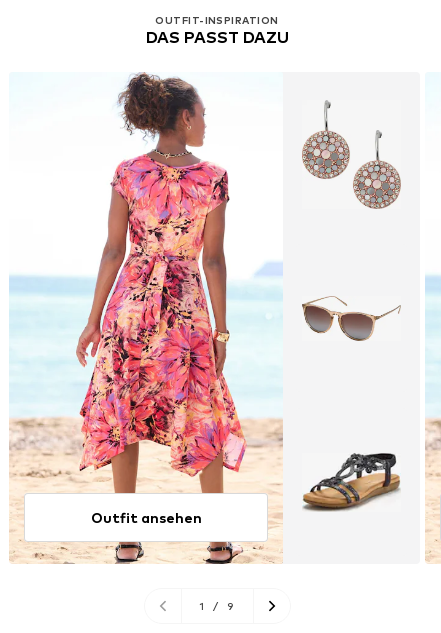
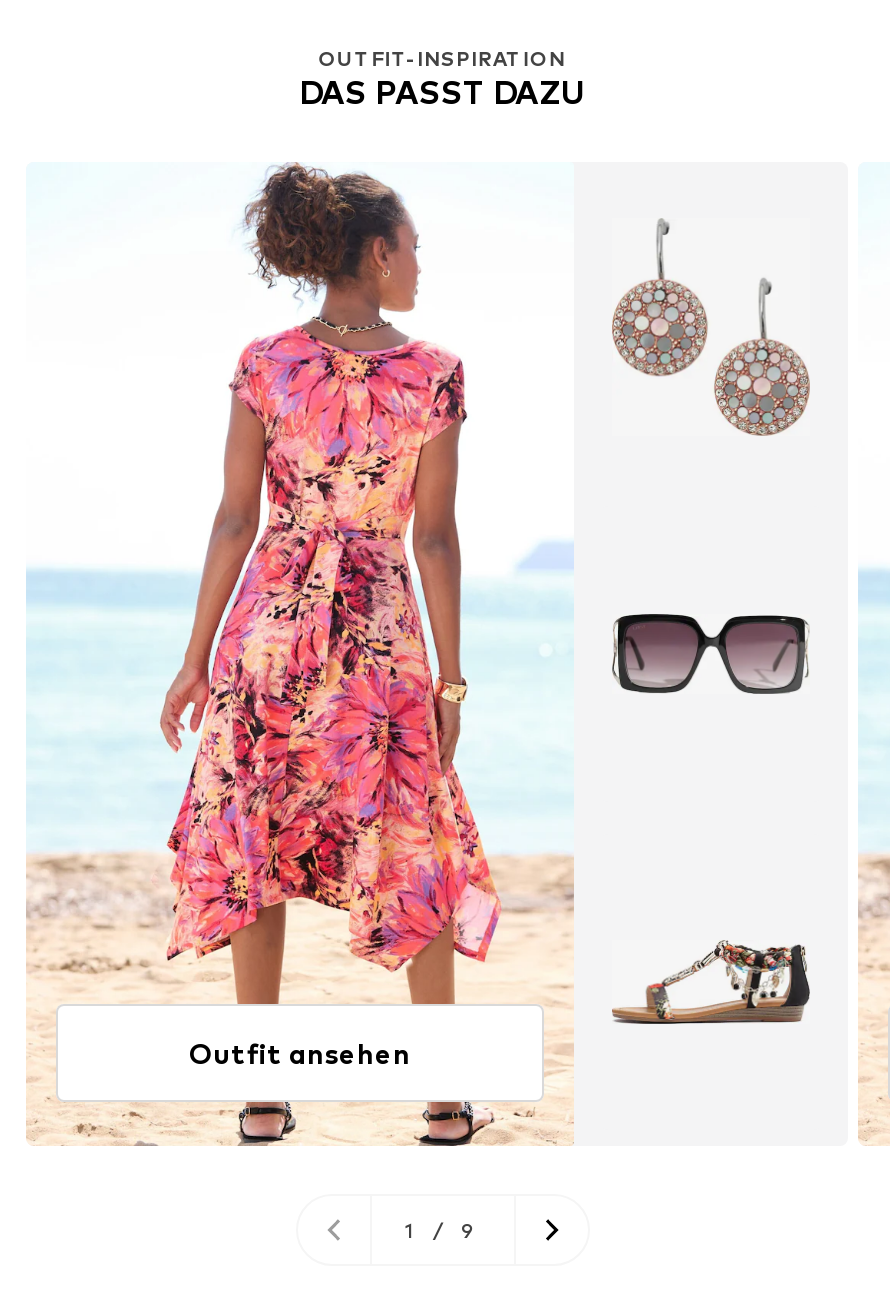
- [image]
+ [image]

- [image]
+ [image]
